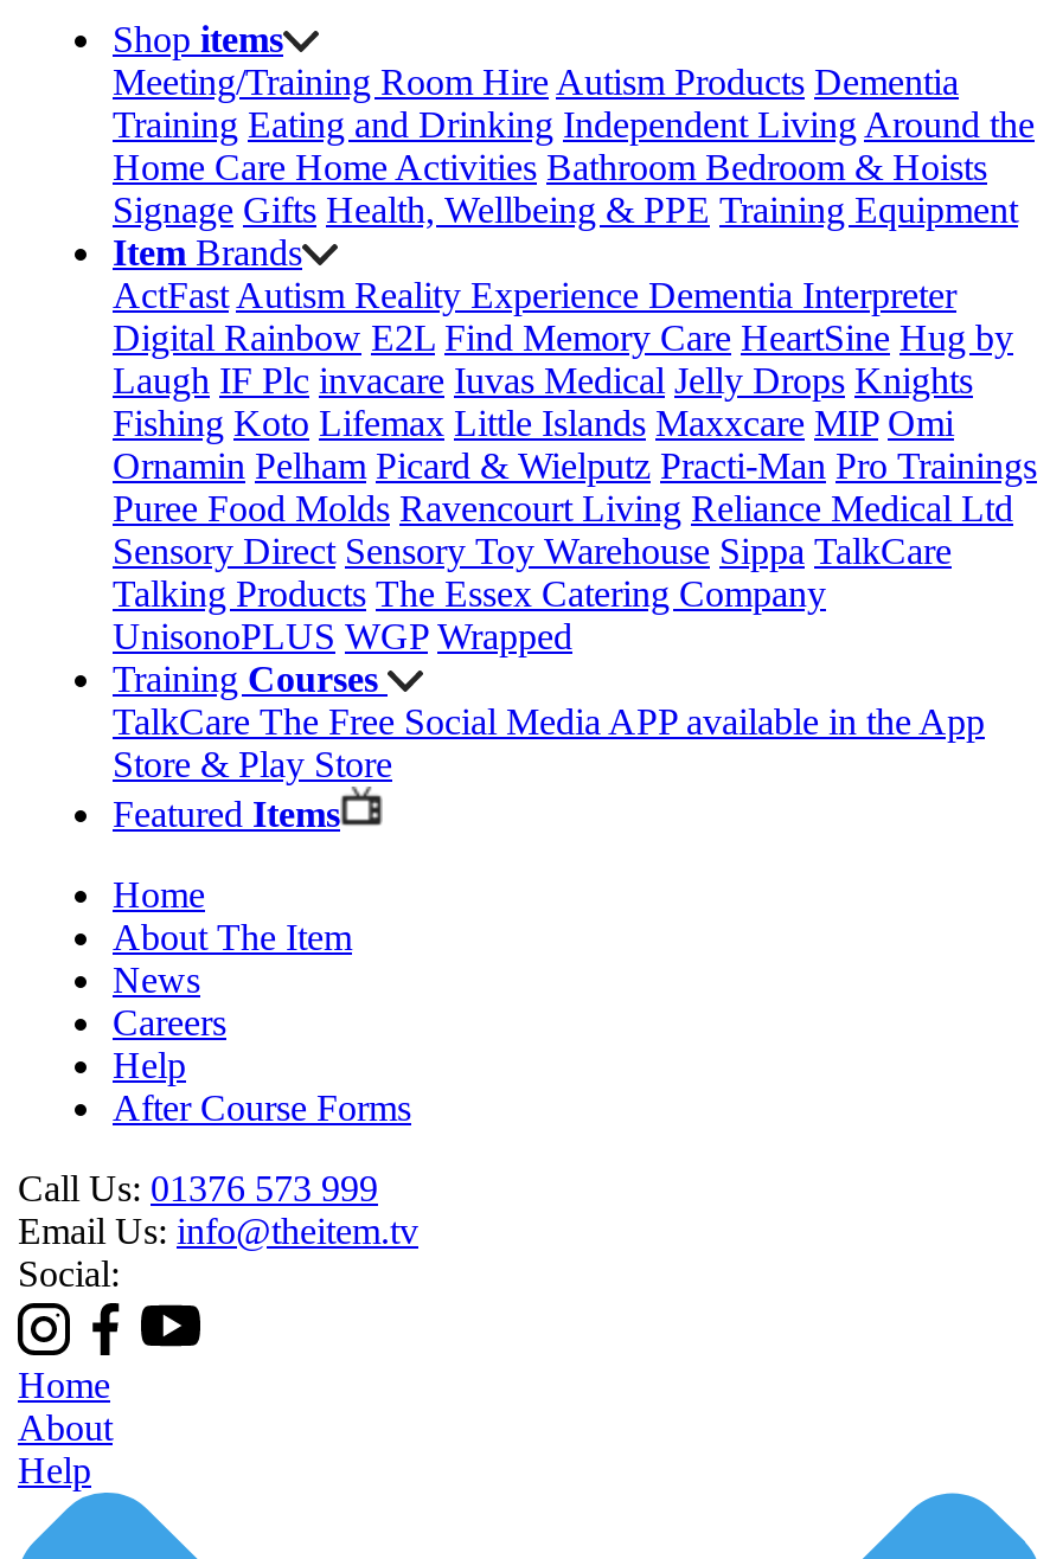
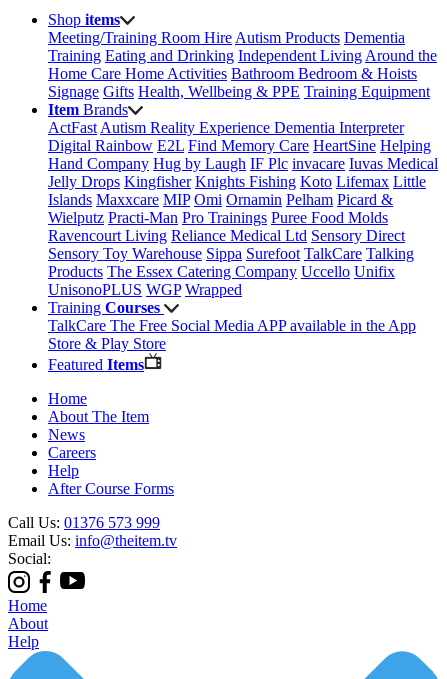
- Digital Rainbow E2L Find Memory Care HeartSine Hug by
- Laugh IF Plc invacare Iuvas Medical Jelly Drops Knights
- Fishing Koto Lifemax Little Islands Maxxcare MIP Omi
- Ornamin Pelham Picard & Wielputz Practi-Man Pro Trainings
- Puree Food Molds Ravencourt Living Reliance Medical Ltd
- Sensory Direct Sensory Toy Warehouse Sippa TalkCare
- Talking Products The Essex Catering Company
+ Digital Rainbow E2L Find Memory Care HeartSine Helping
+ Hand Company Hug by Laugh IF Plc invacare Iuvas Medical
+ Jelly Drops Kingfisher Knights Fishing Koto Lifemax Little
+ Islands Maxxcare MIP Omi Ornamin Pelham Picard &
+ Wielputz Practi-Man Pro Trainings Puree Food Molds
+ Ravencourt Living Reliance Medical Ltd Sensory Direct
+ Sensory Toy Warehouse Sippa Surefoot TalkCare Talking
+ Products The Essex Catering Company Uccello Unifix
